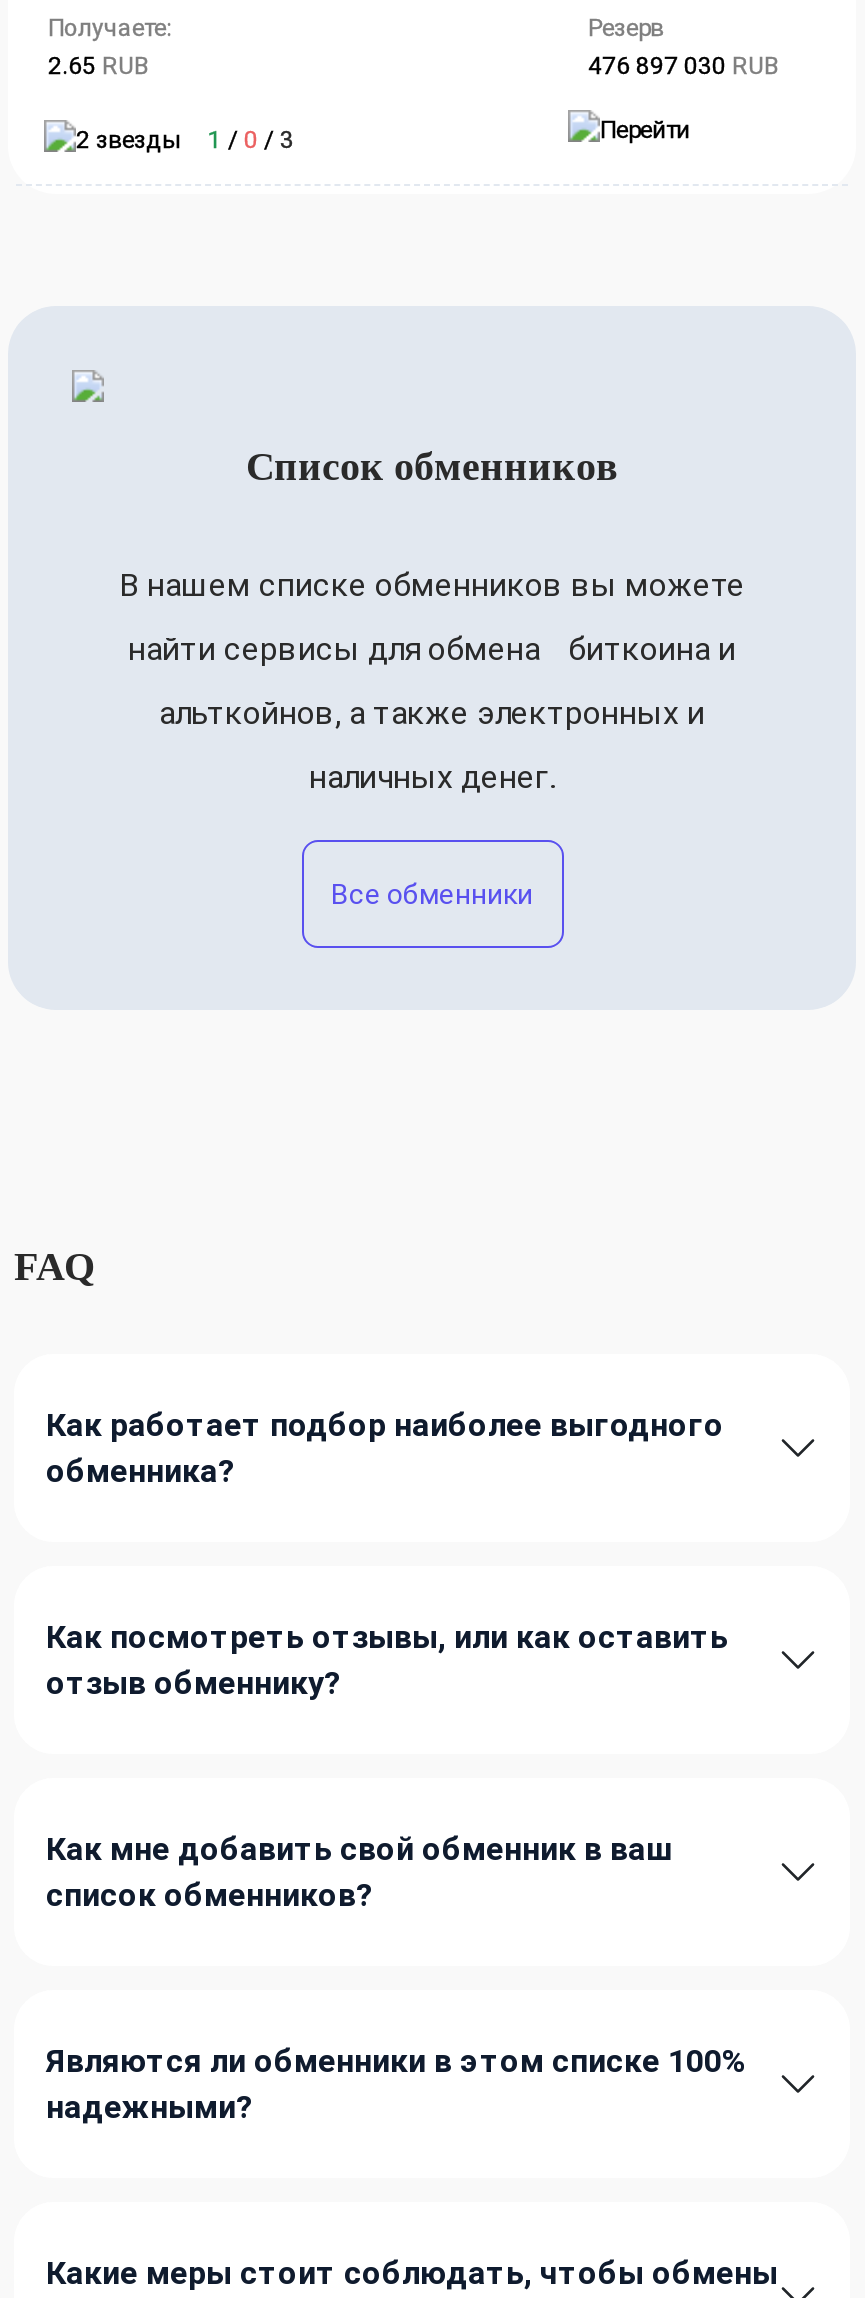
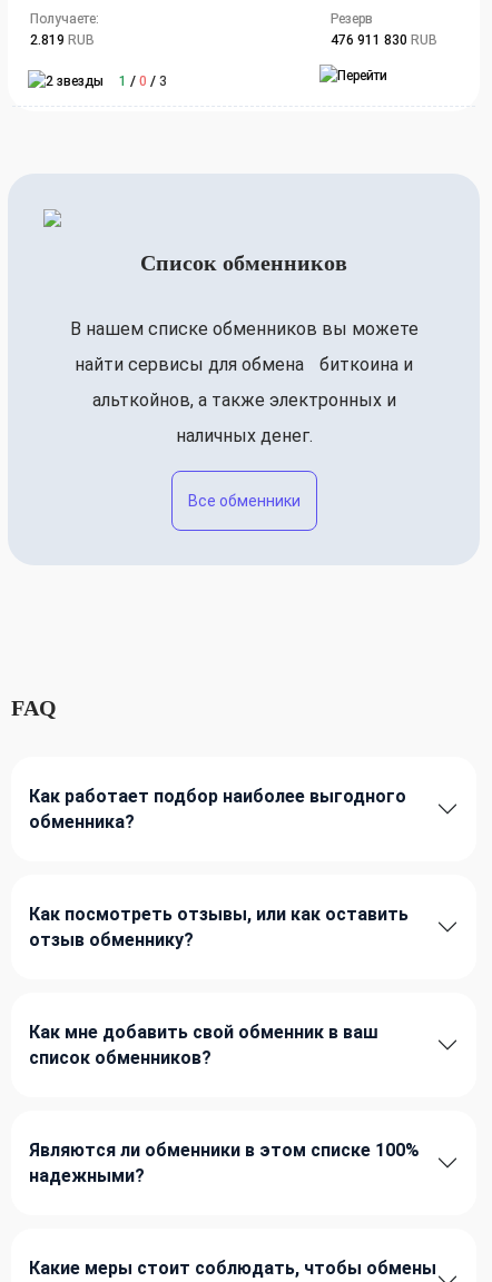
- 2.65 RUB
+ 2.819 RUB

- 476 897 030 RUB
+ 476 911 830 RUB
